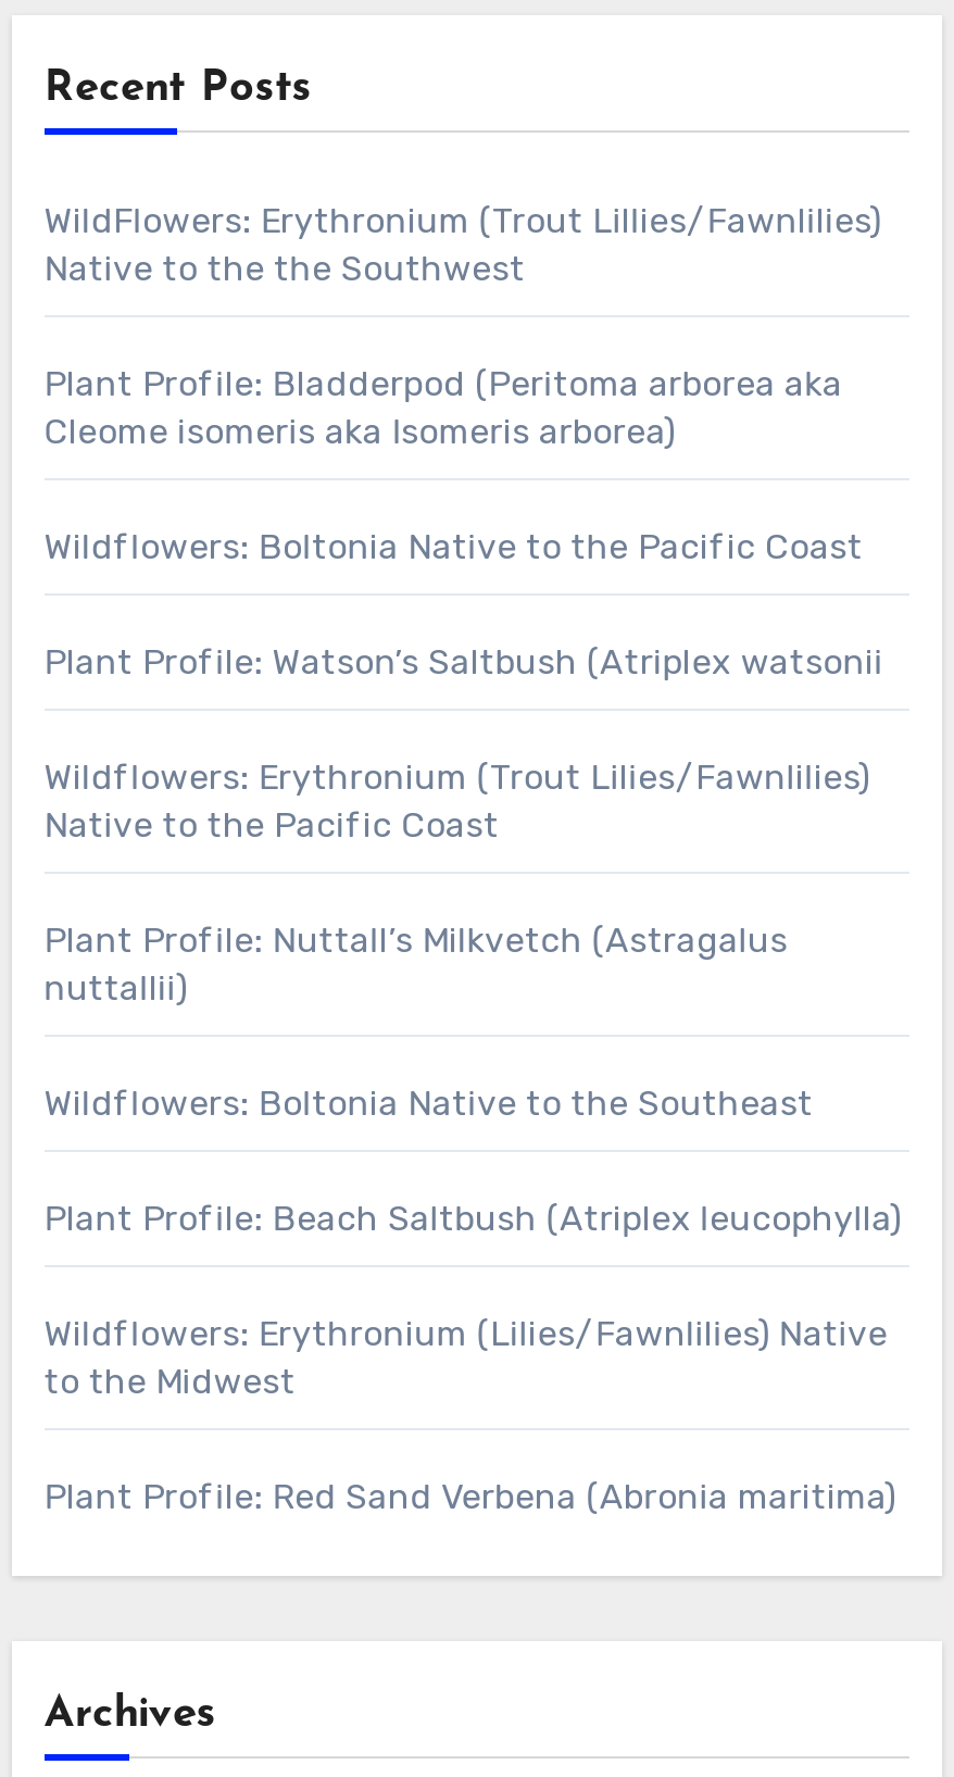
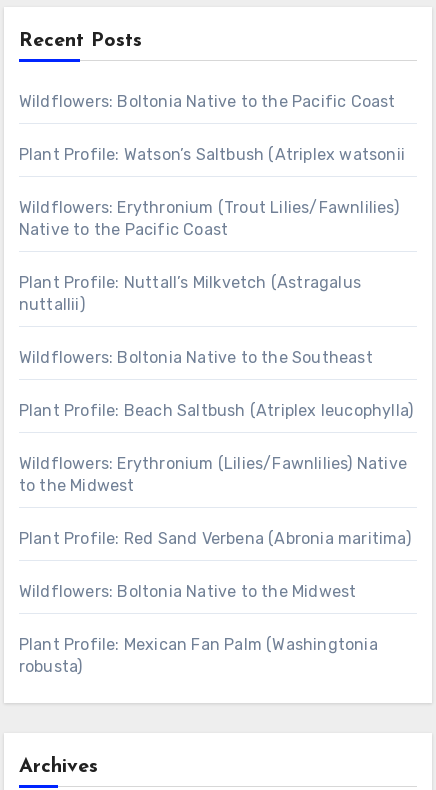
- WildFlowers: Erythronium (Trout Lillies/Fawnlilies)
- Native to the the Southwest
- Plant Profile: Bladderpod (Peritoma arborea aka
- Cleome isomeris aka Isomeris arborea)

moved up: Wildflowers: Boltonia Native to the Pacific Coast | Plant Profile: Watson’s Saltbush (Atriplex watsonii | Wildflowers: Erythronium (Trout Lilies/Fawnlilies) | ... | to the Midwest | Plant Profile: Red Sand Verbena (Abronia maritima)

+ Wildflowers: Boltonia Native to the Midwest
+ Plant Profile: Mexican Fan Palm (Washingtonia
+ robusta)
